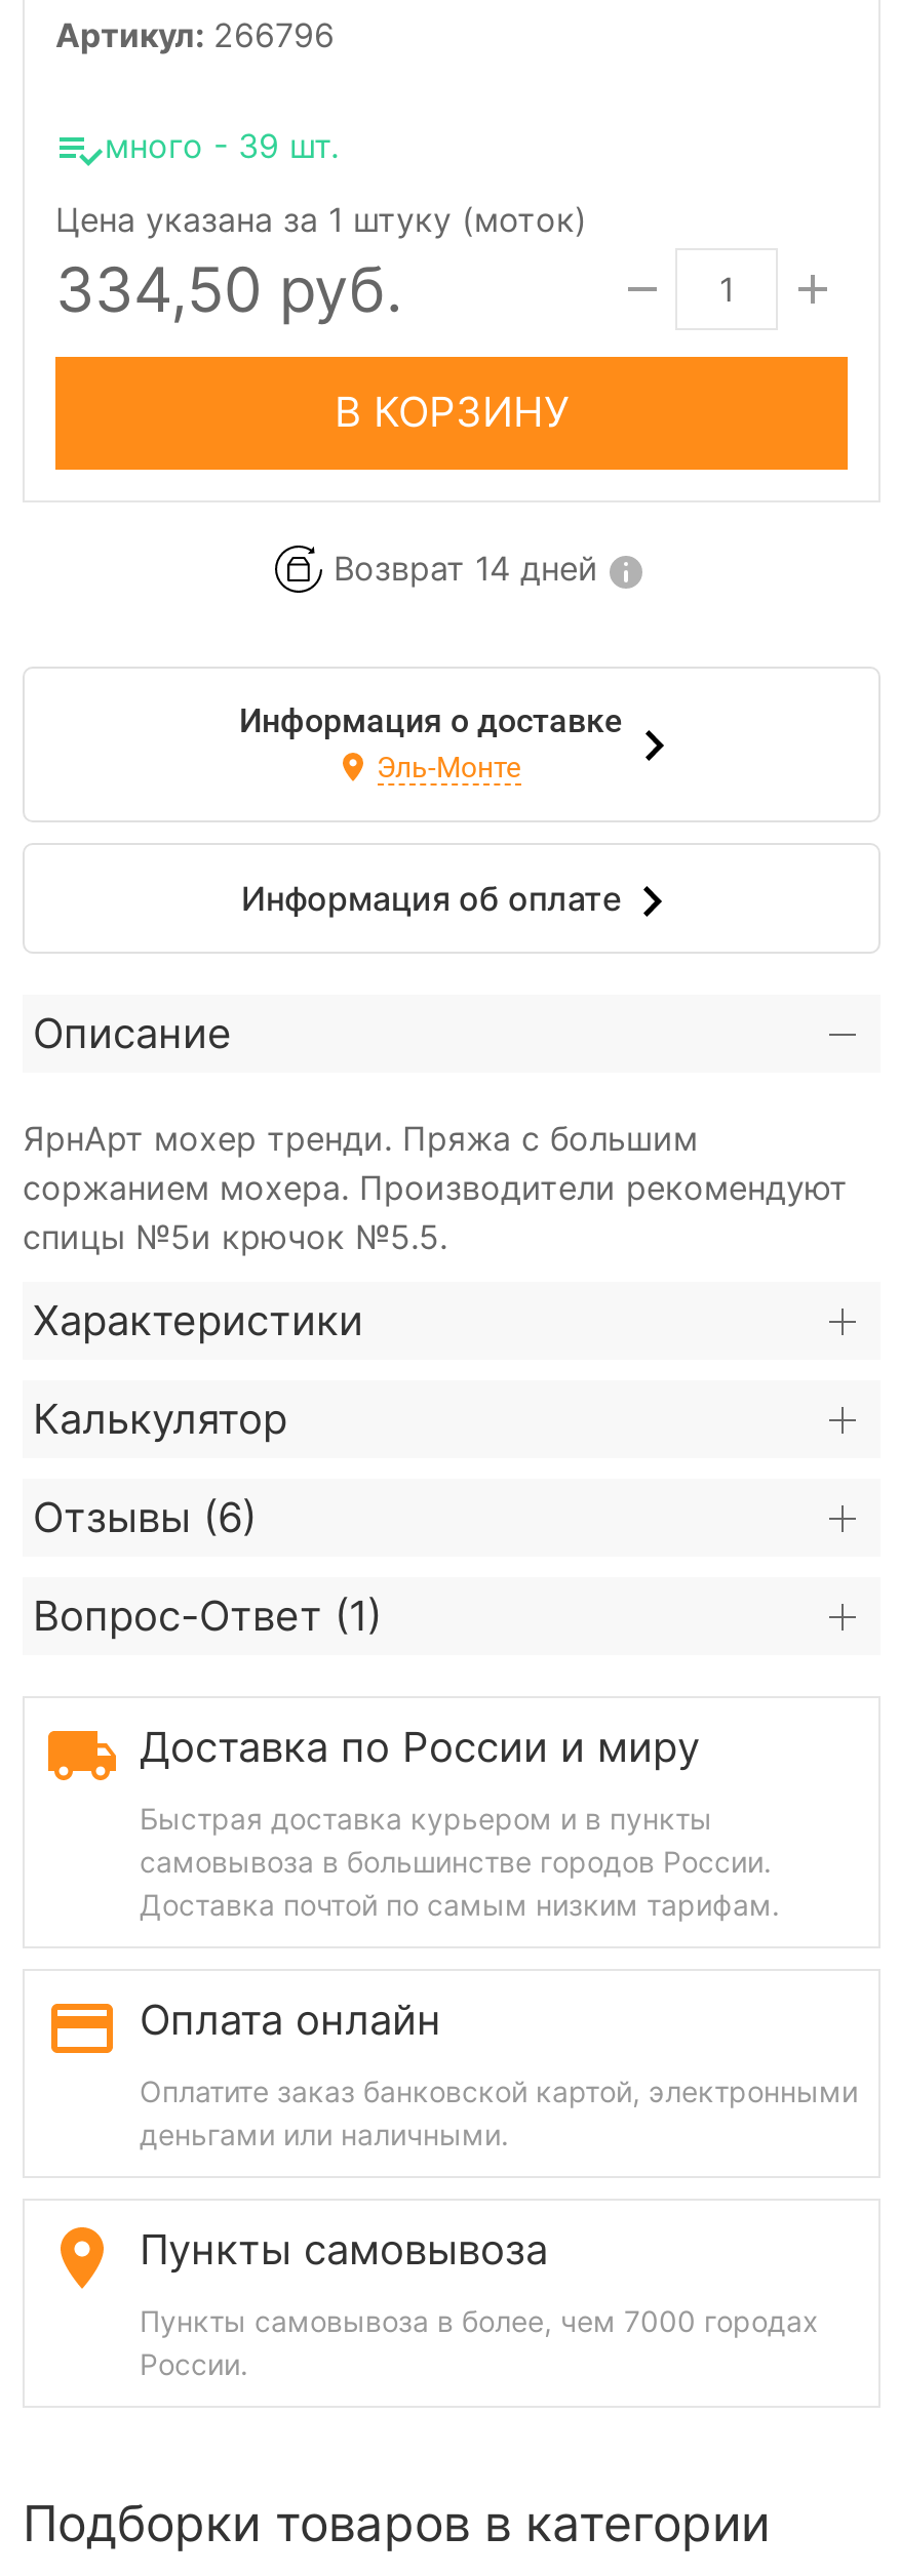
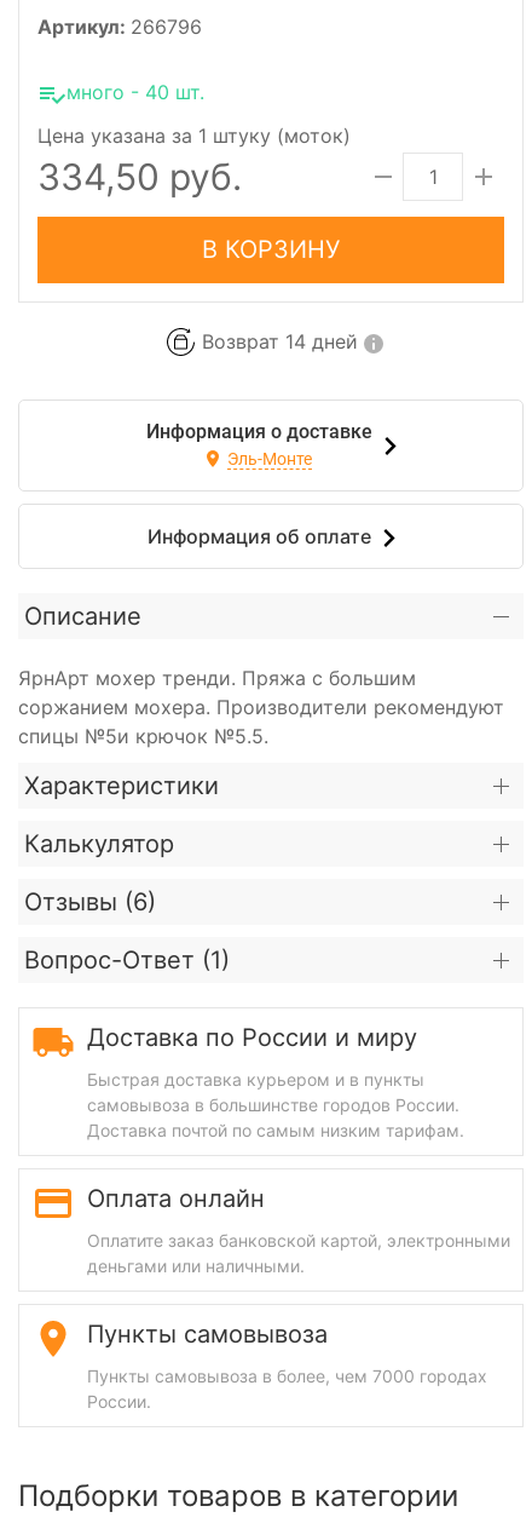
- много - 39 шт.
+ много - 40 шт.
